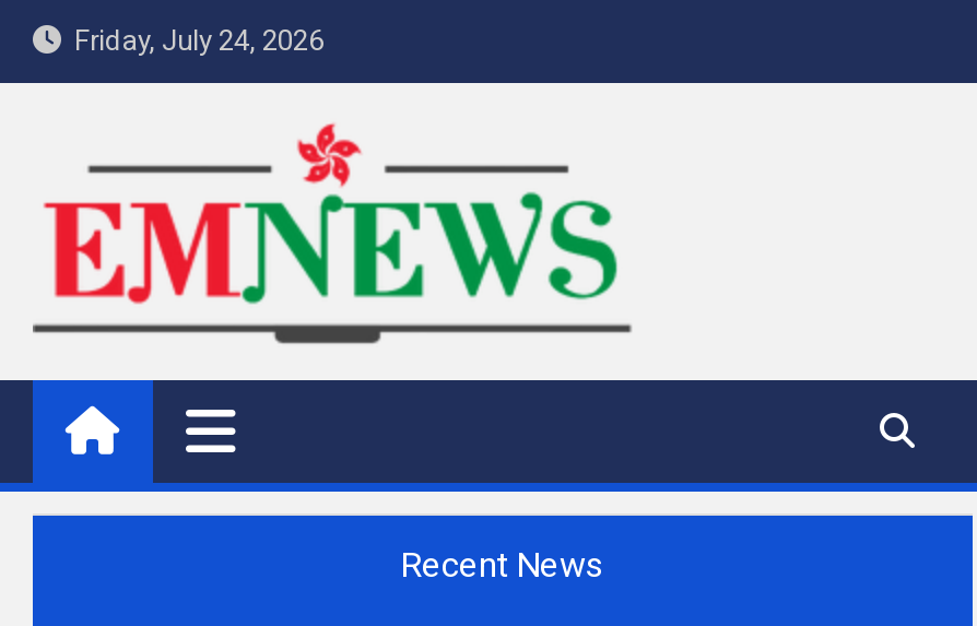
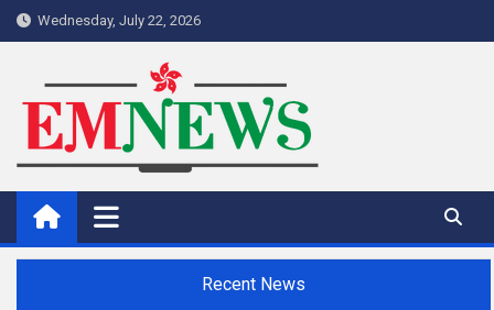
- Friday, July 24, 2026
+ Wednesday, July 22, 2026
